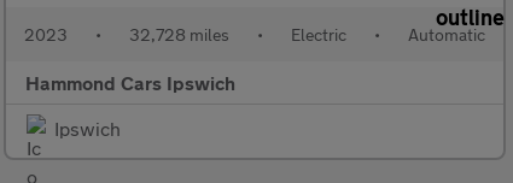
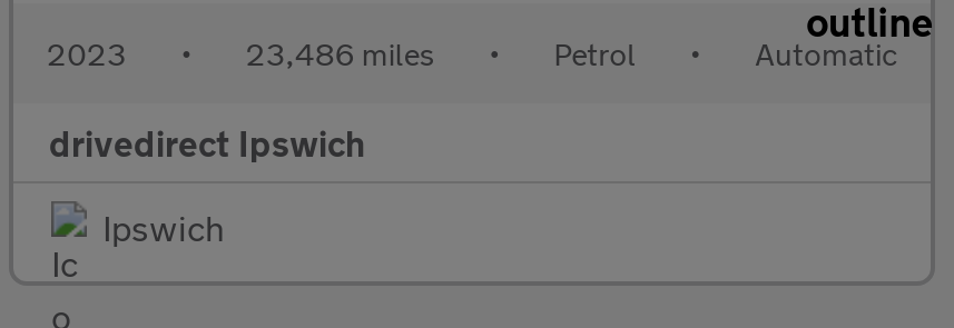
- 32,728 miles
+ 23,486 miles

- Electric
+ Petrol

- Hammond Cars Ipswich
+ drivedirect Ipswich
